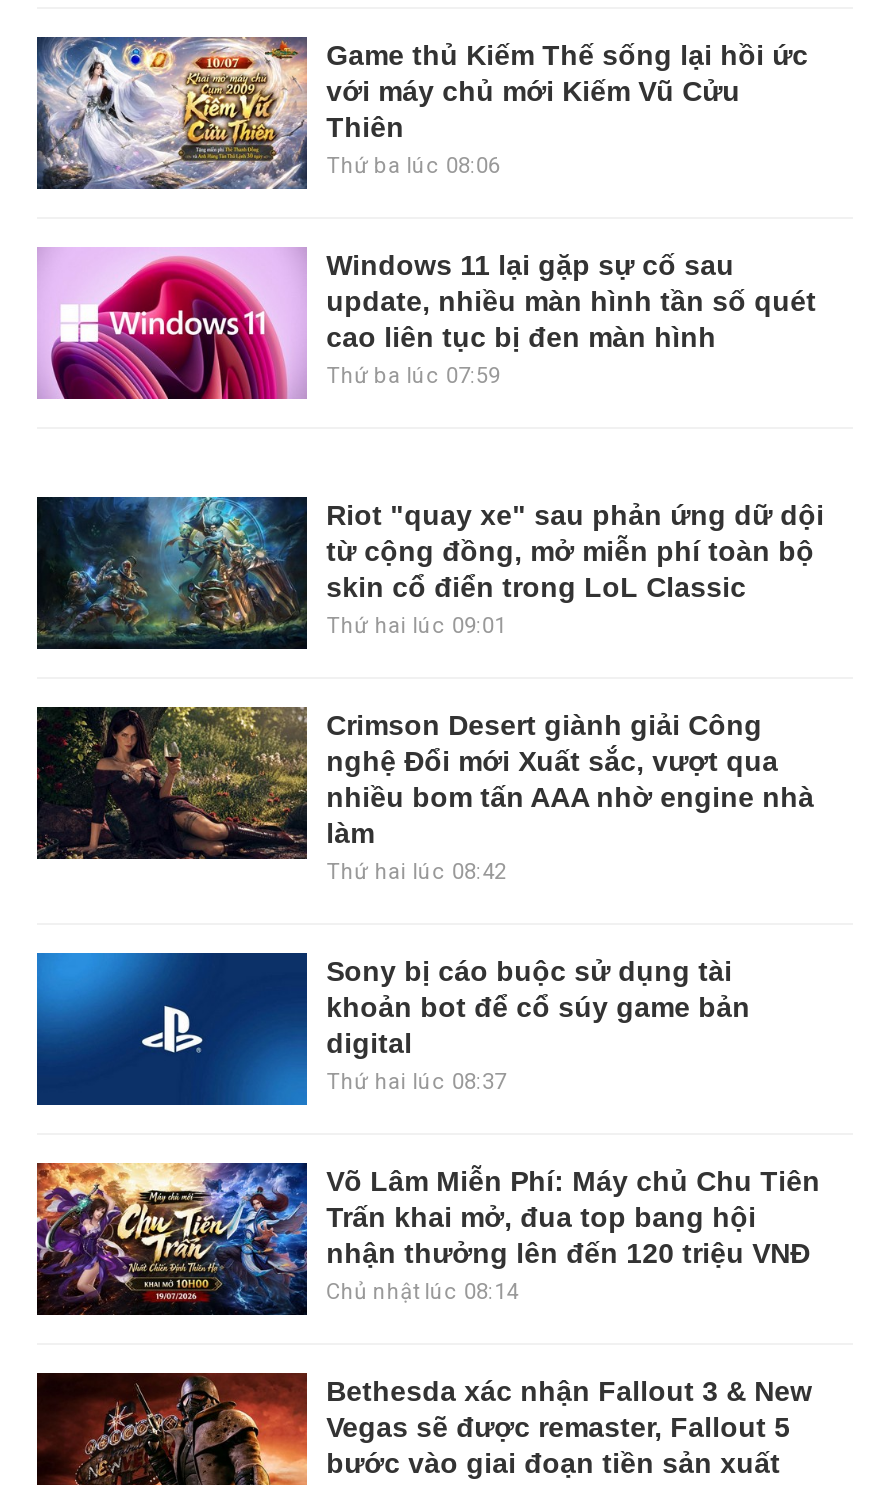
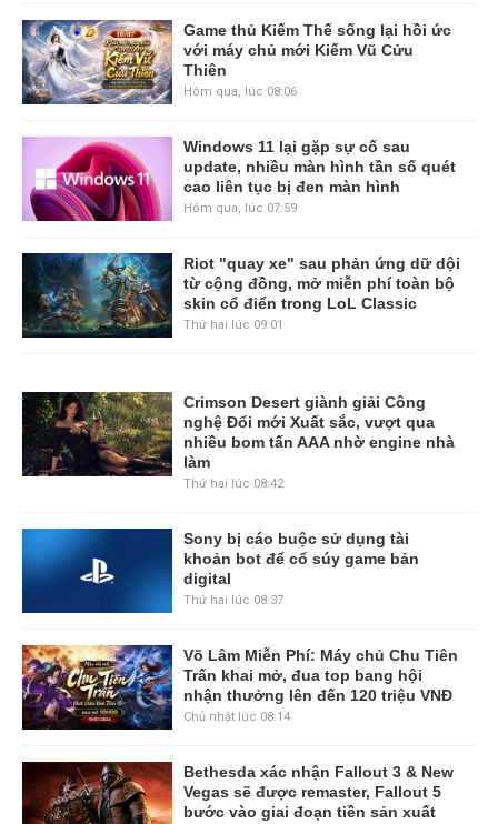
- Thứ ba lúc 08:06
+ Hôm qua, lúc 08:06

- Thứ ba lúc 07:59
+ Hôm qua, lúc 07:59

moved up: [image] | Riot "quay xe" sau phản ứng dữ dội | từ cộng đồng, mở miễn phí toàn bộ | skin cổ điển trong LoL Classic | Thứ hai lúc 09:01
